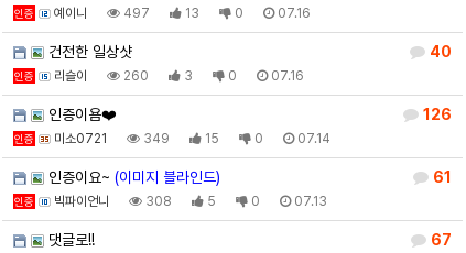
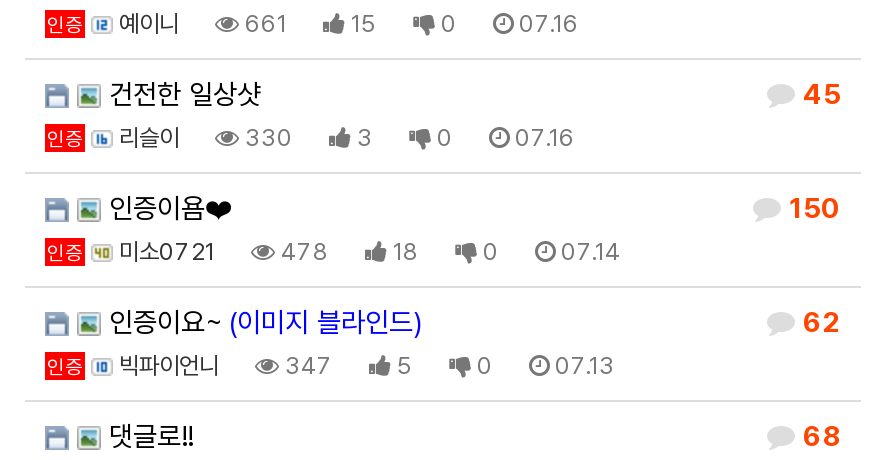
- 497
+ 661

- 13
+ 15

- 40
+ 45

- 260
+ 330

- 126
+ 150

- 349
+ 478

- 15
+ 18

- 61
+ 62

- 308
+ 347

- 67
+ 68
